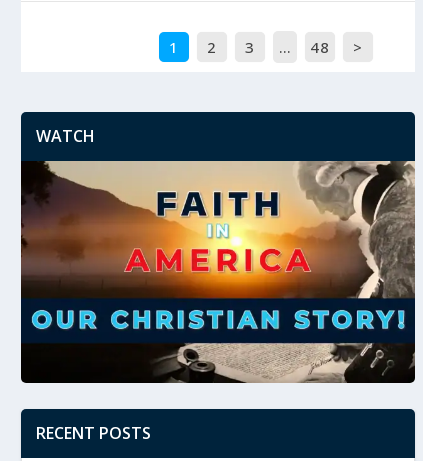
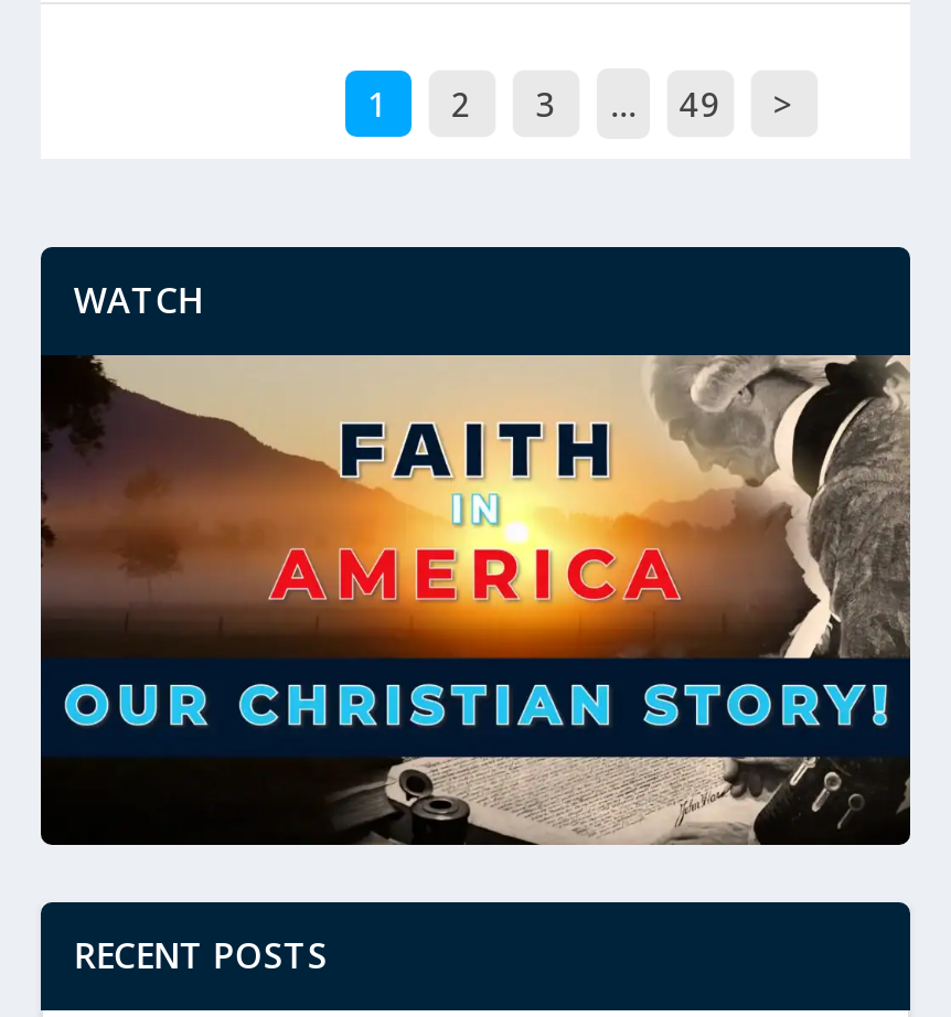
- 48
+ 49
